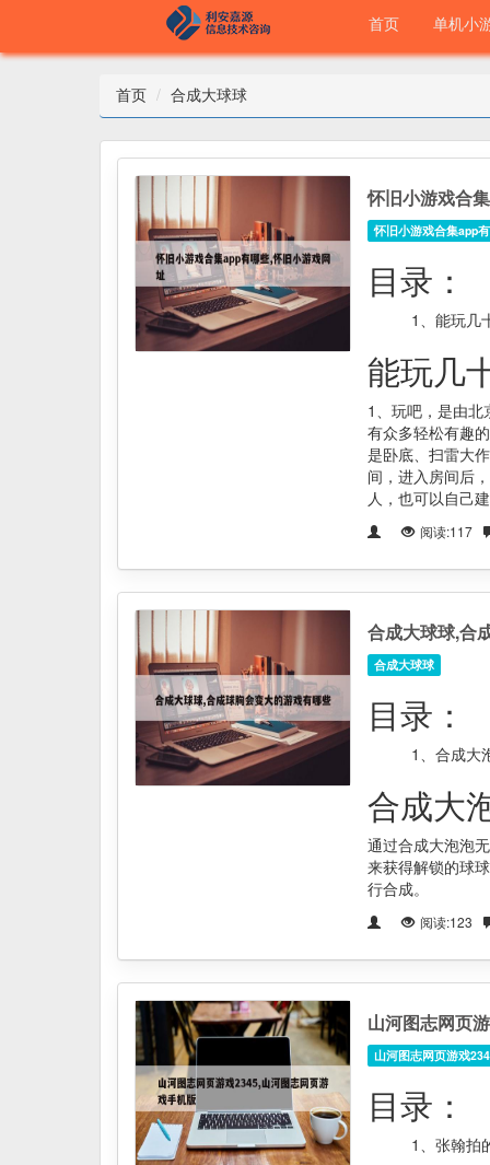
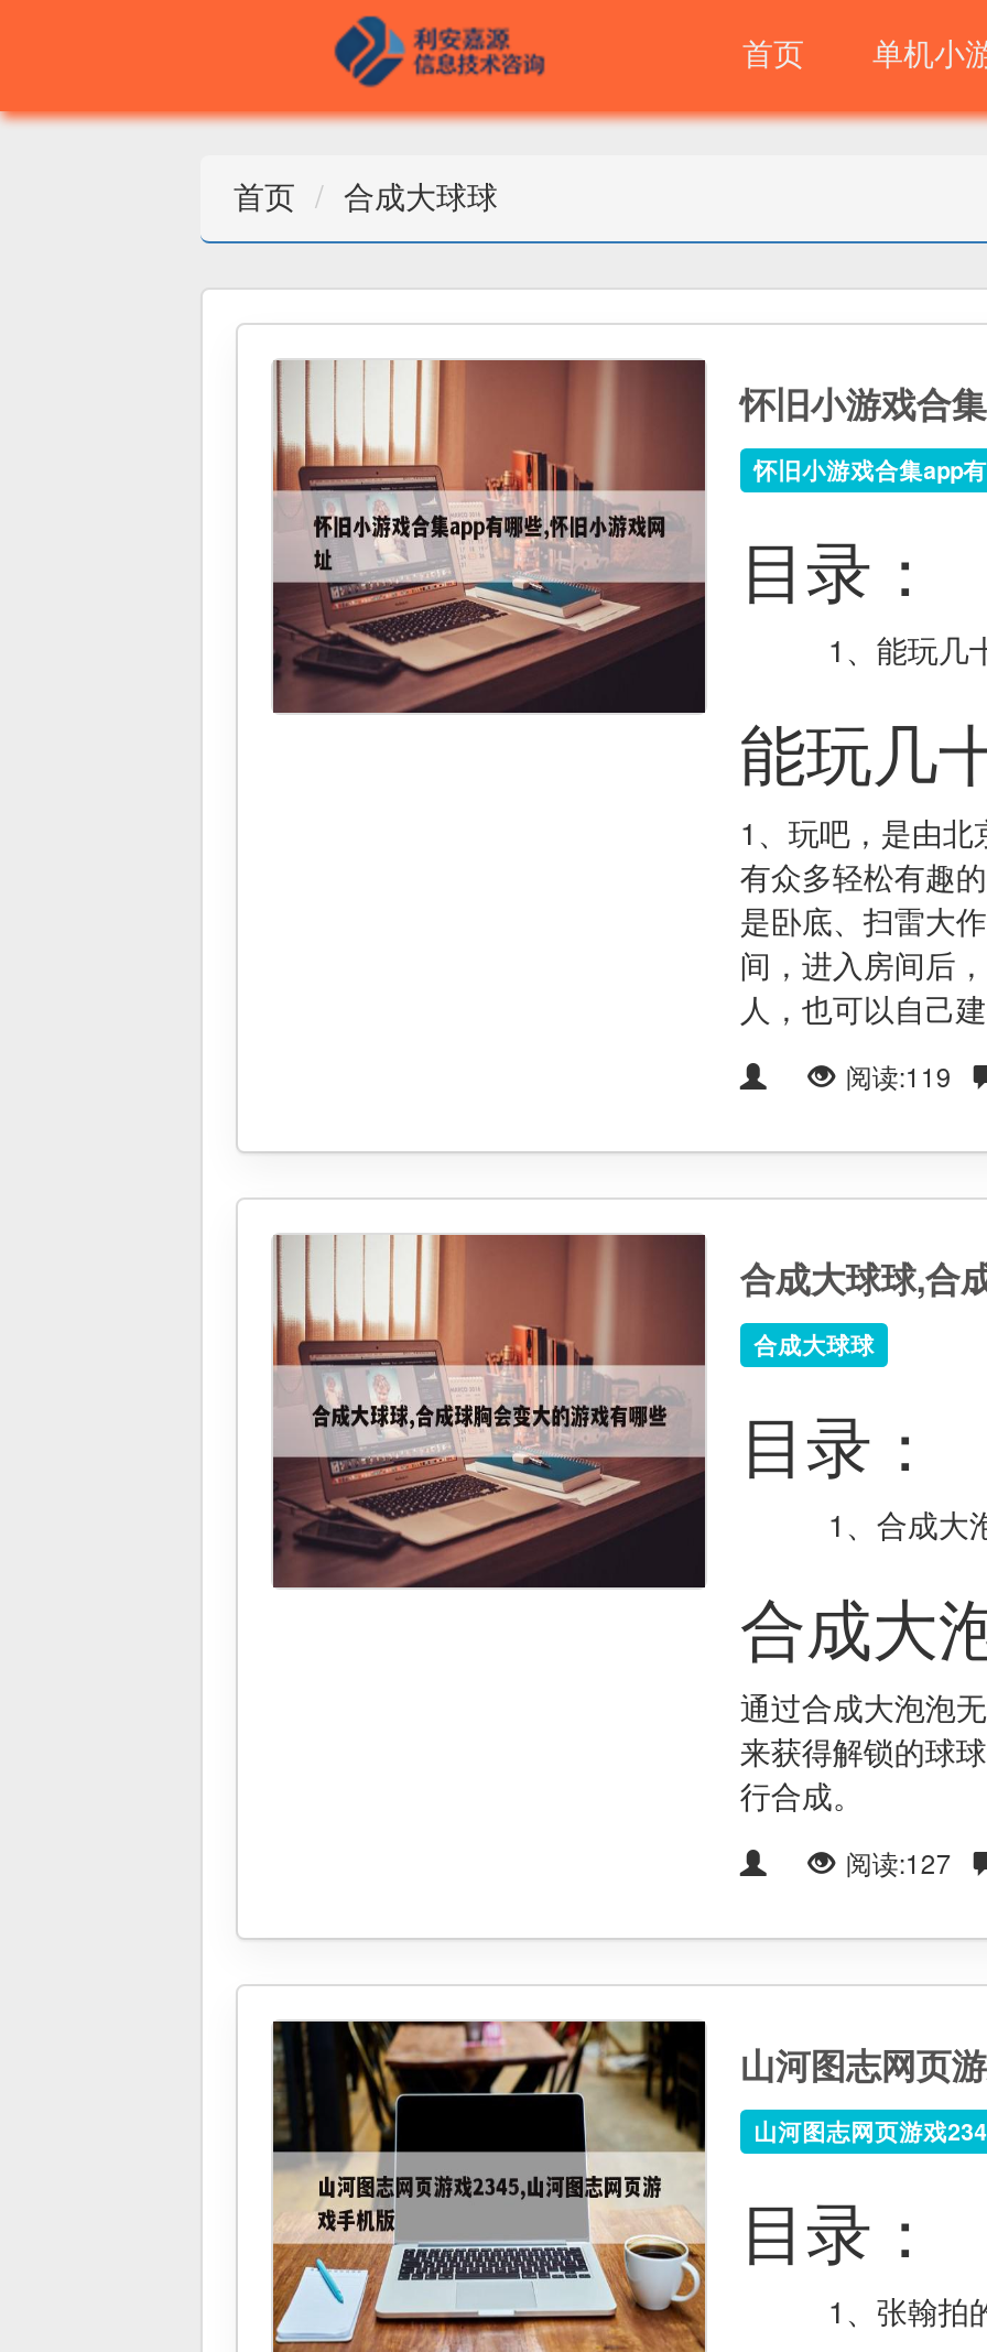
- 阅读:117
+ 阅读:119

- 阅读:123
+ 阅读:127
